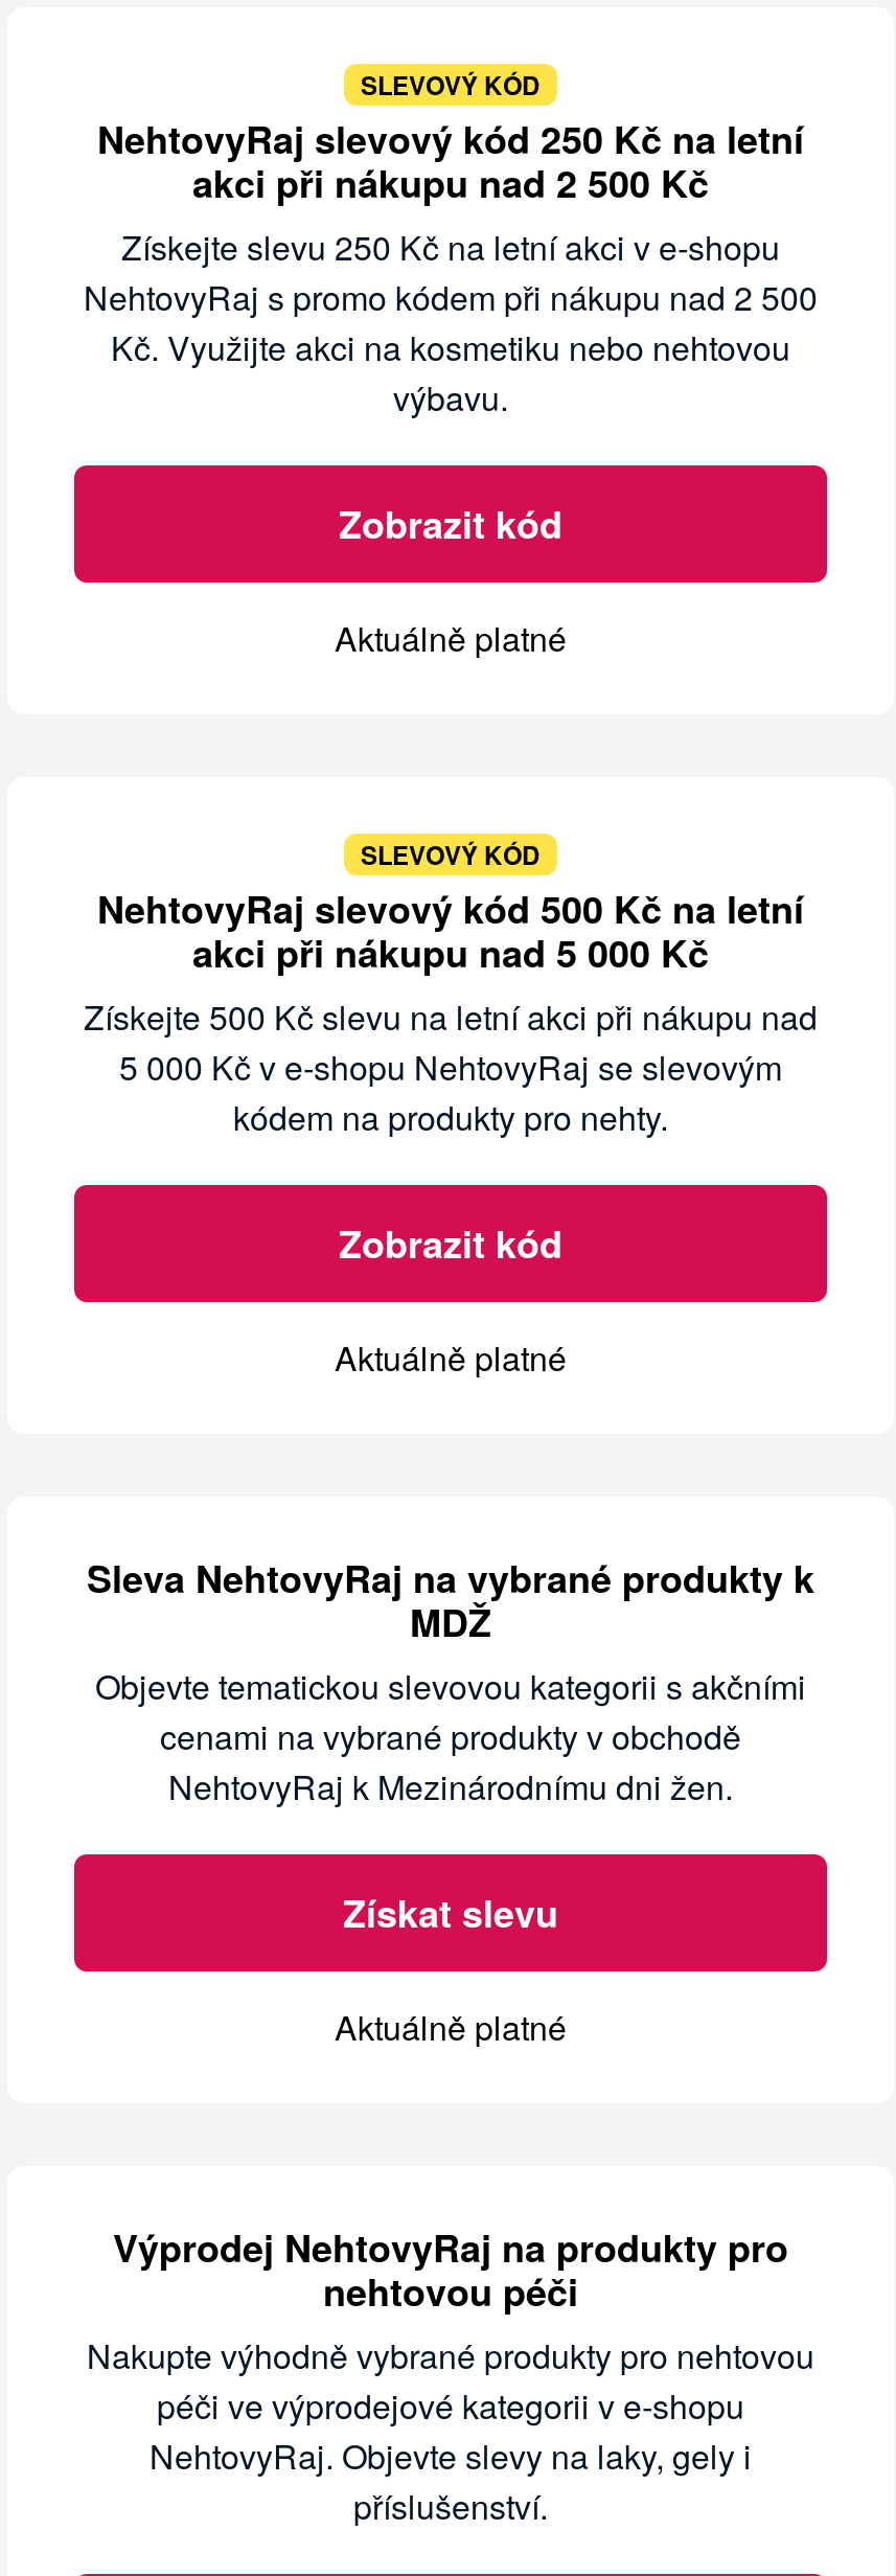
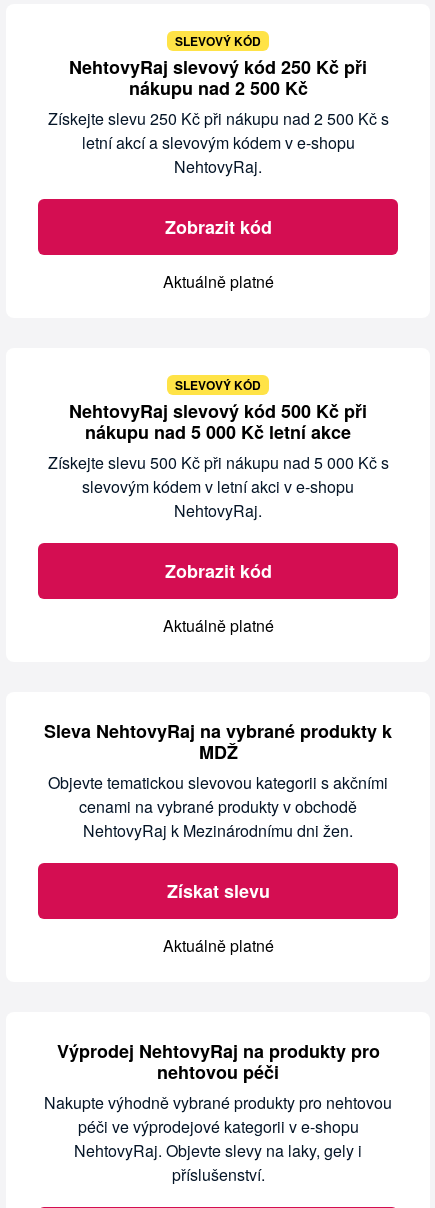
- NehtovyRaj slevový kód 250 Kč na letní
- akci při nákupu nad 2 500 Kč
- Získejte slevu 250 Kč na letní akci v e-shopu
- NehtovyRaj s promo kódem při nákupu nad 2 500
- Kč. Využijte akci na kosmetiku nebo nehtovou
- výbavu.
+ NehtovyRaj slevový kód 250 Kč při
+ nákupu nad 2 500 Kč
+ Získejte slevu 250 Kč při nákupu nad 2 500 Kč s
+ letní akcí a slevovým kódem v e-shopu
+ NehtovyRaj.

- NehtovyRaj slevový kód 500 Kč na letní
- akci při nákupu nad 5 000 Kč
- Získejte 500 Kč slevu na letní akci při nákupu nad
- 5 000 Kč v e-shopu NehtovyRaj se slevovým
- kódem na produkty pro nehty.
+ NehtovyRaj slevový kód 500 Kč při
+ nákupu nad 5 000 Kč letní akce
+ Získejte slevu 500 Kč při nákupu nad 5 000 Kč s
+ slevovým kódem v letní akci v e-shopu
+ NehtovyRaj.
